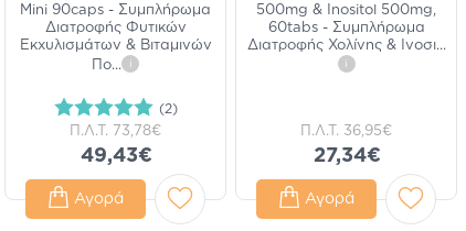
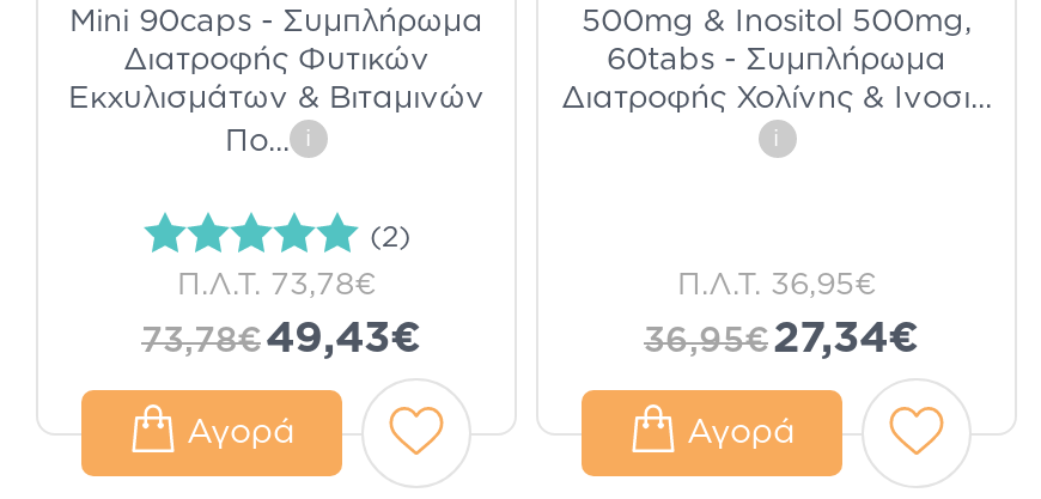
- 49,43€
+ 73,78€ 49,43€

- 27,34€
+ 36,95€ 27,34€
